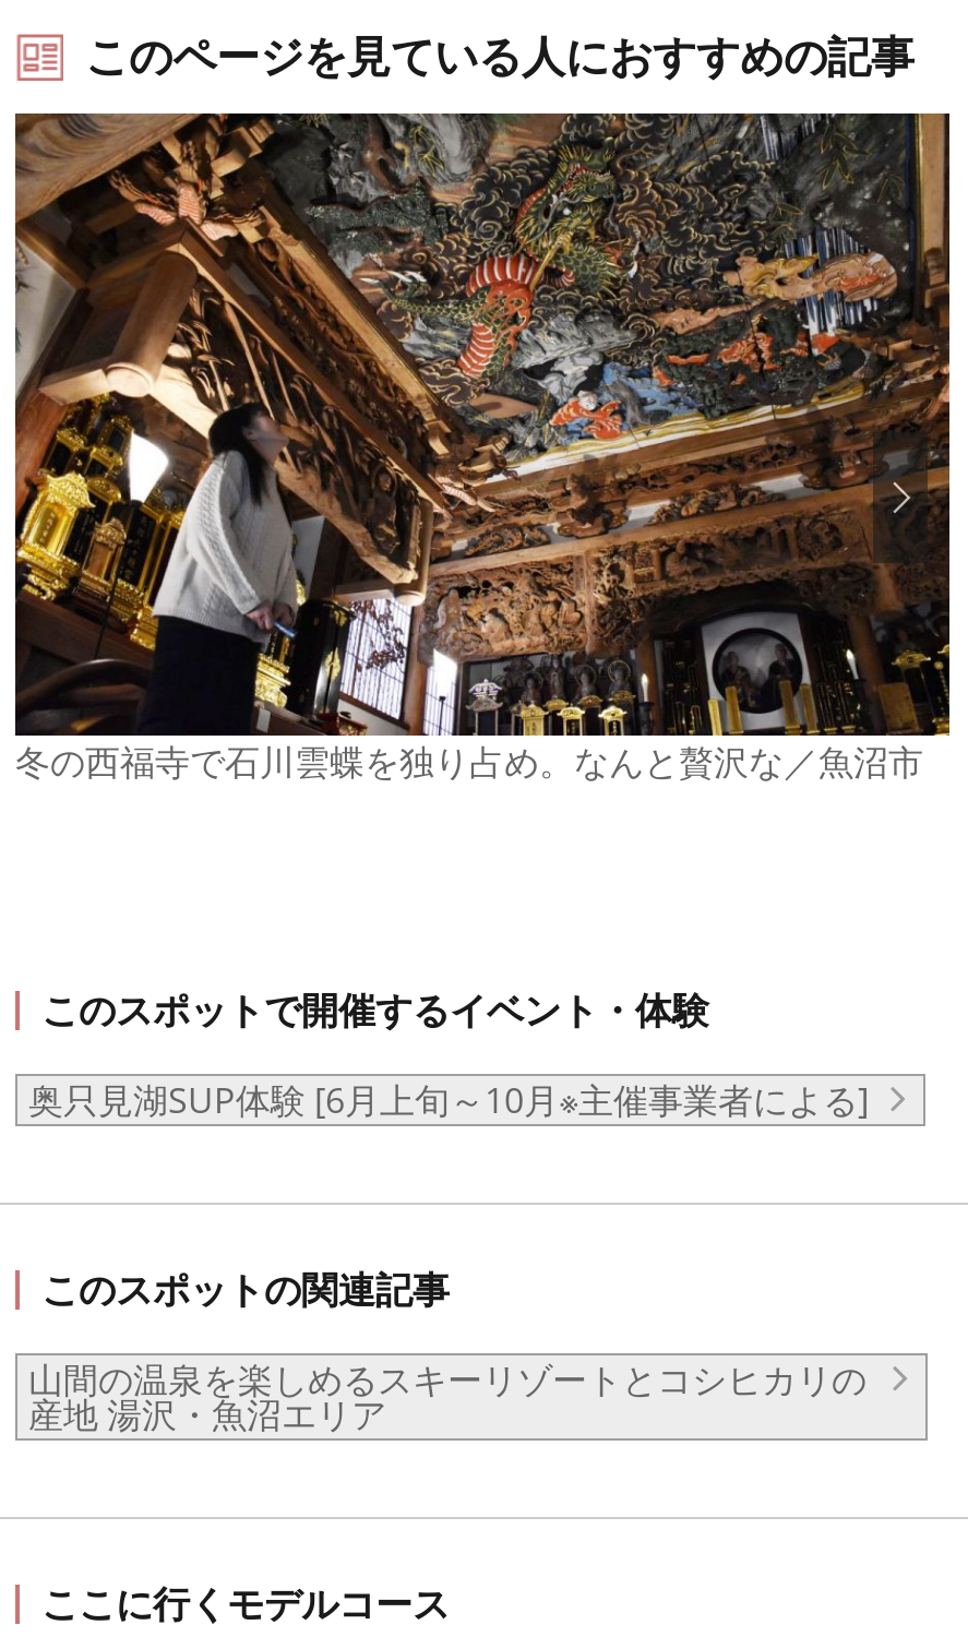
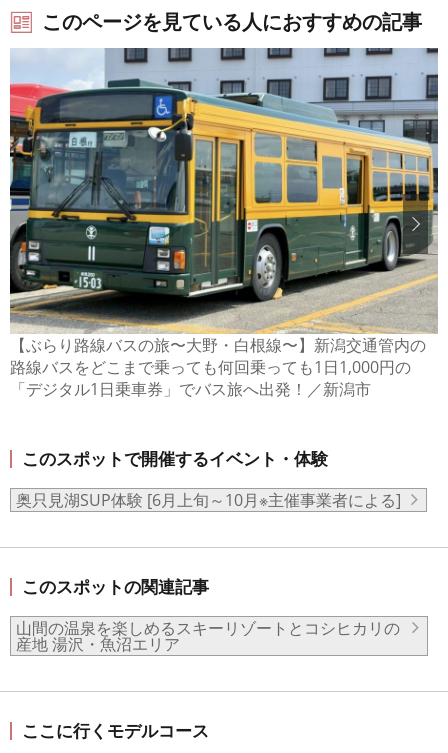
- [image]
- 冬の西福寺で石川雲蝶を独り占め。なんと贅沢な／魚沼市
+ [image]
+ 【ぶらり路線バスの旅〜大野・白根線〜】新潟交通管内の
+ 路線バスをどこまで乗っても何回乗っても1日1,000円の
+ 「デジタル1日乗車券」でバス旅へ出発！／新潟市
